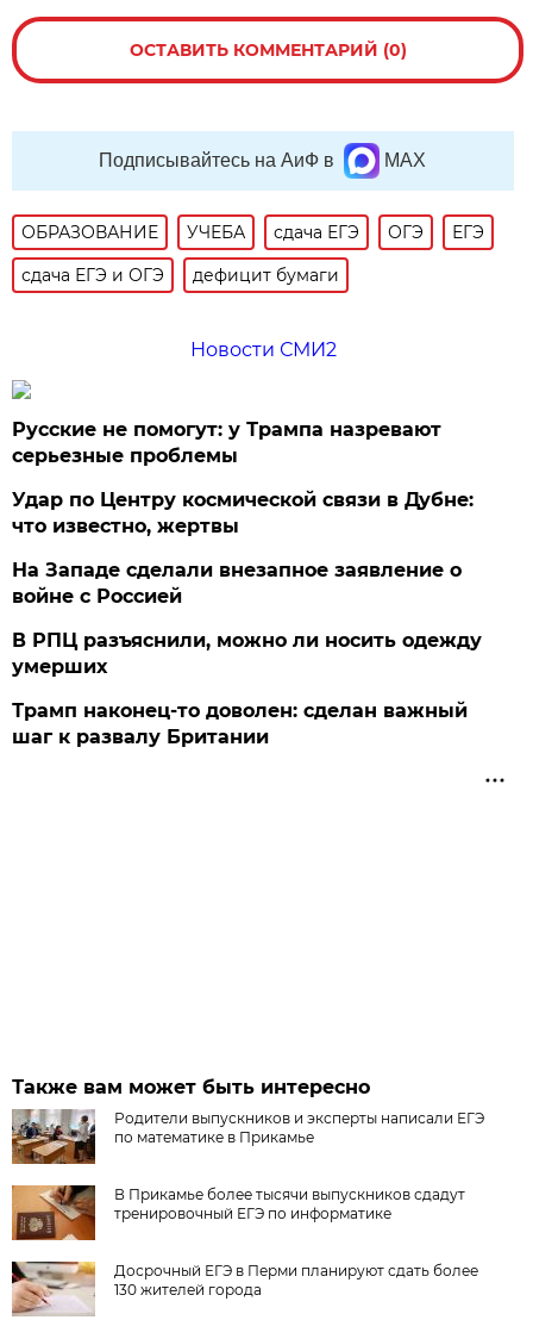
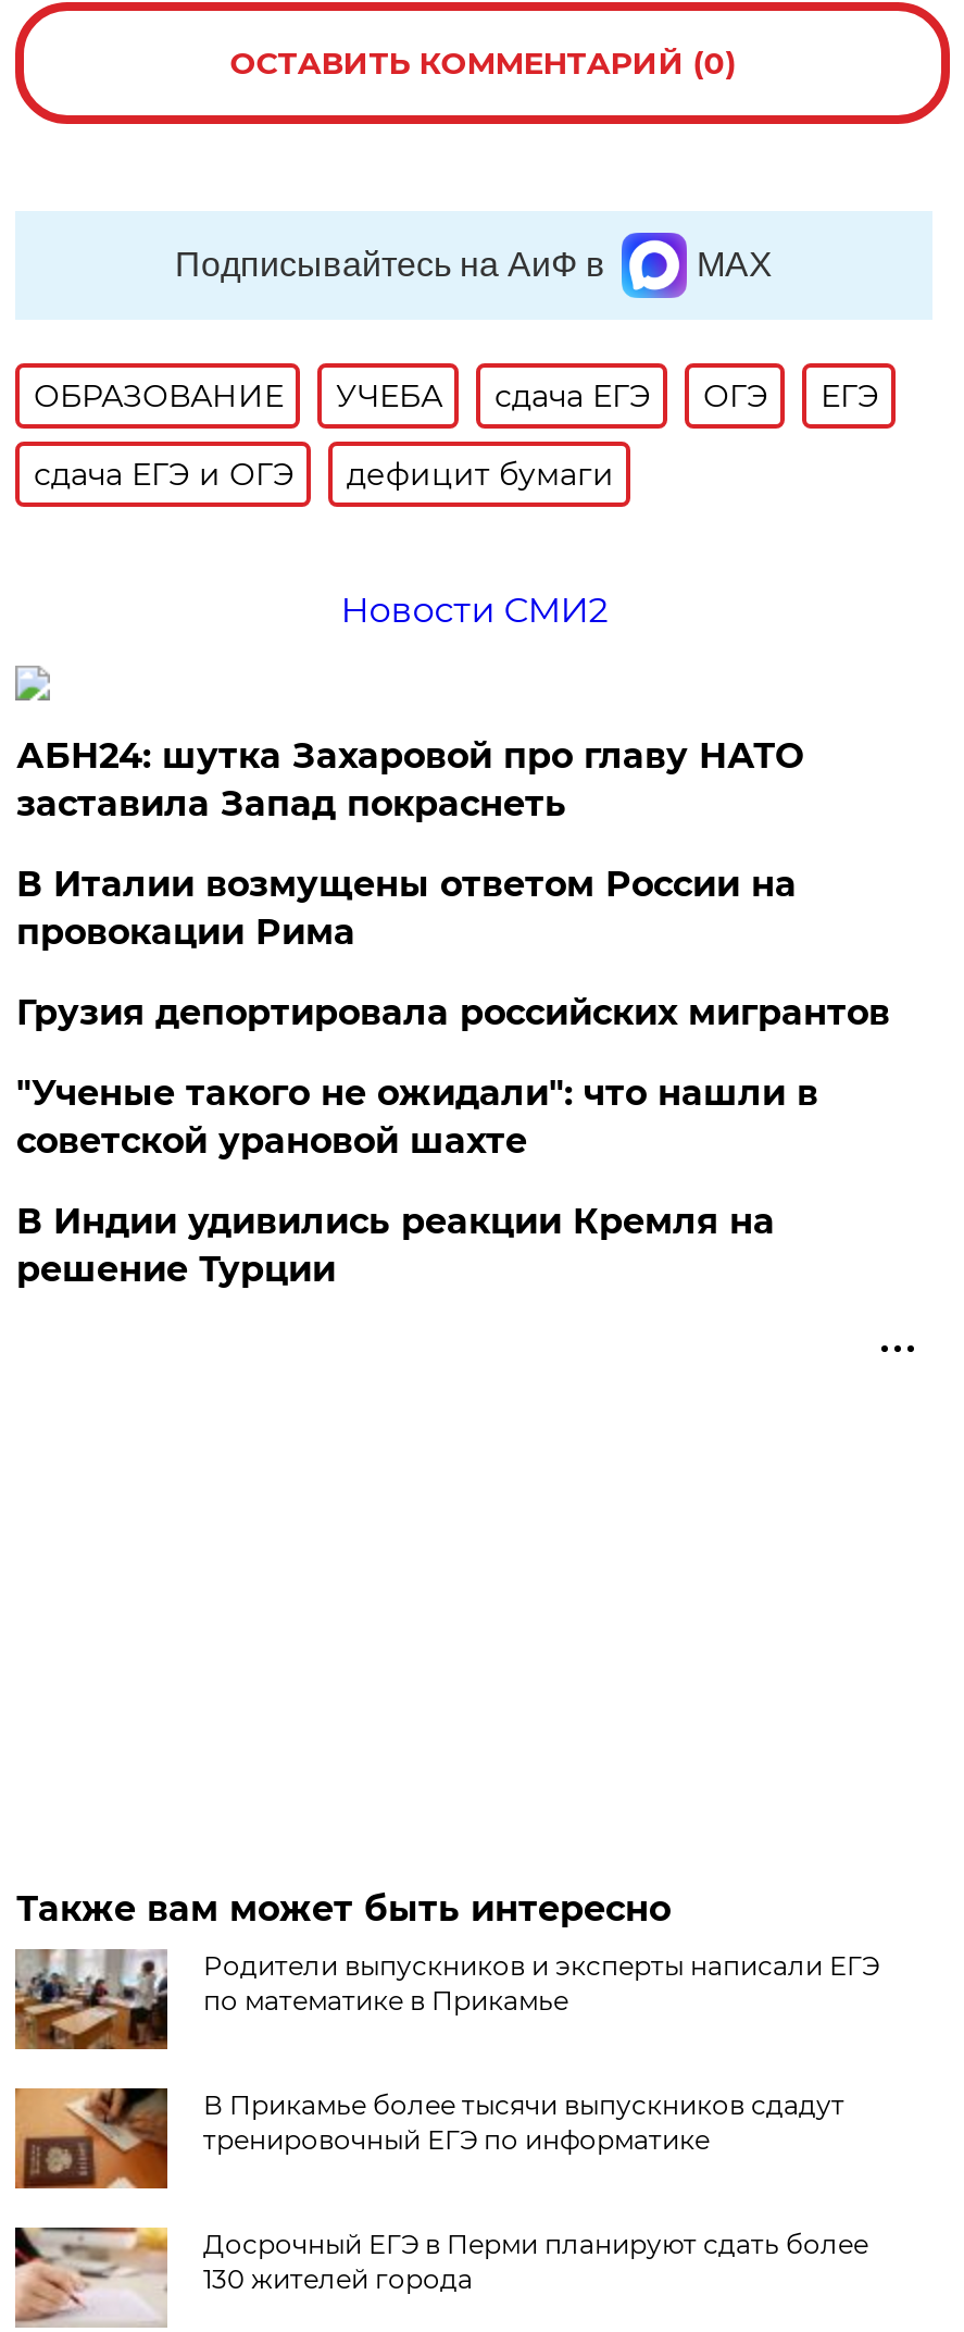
- Русские не помогут: у Трампа назревают
- серьезные проблемы
+ АБН24: шутка Захаровой про главу НАТО
+ заставила Запад покраснеть

- Удар по Центру космической связи в Дубне:
- что известно, жертвы
+ В Италии возмущены ответом России на
+ провокации Рима

- На Западе сделали внезапное заявление о
- войне с Россией
+ Грузия депортировала российских мигрантов

- В РПЦ разъяснили, можно ли носить одежду
- умерших
+ "Ученые такого не ожидали": что нашли в
+ советской урановой шахте

- Трамп наконец-то доволен: сделан важный
- шаг к развалу Британии
+ В Индии удивились реакции Кремля на
+ решение Турции
